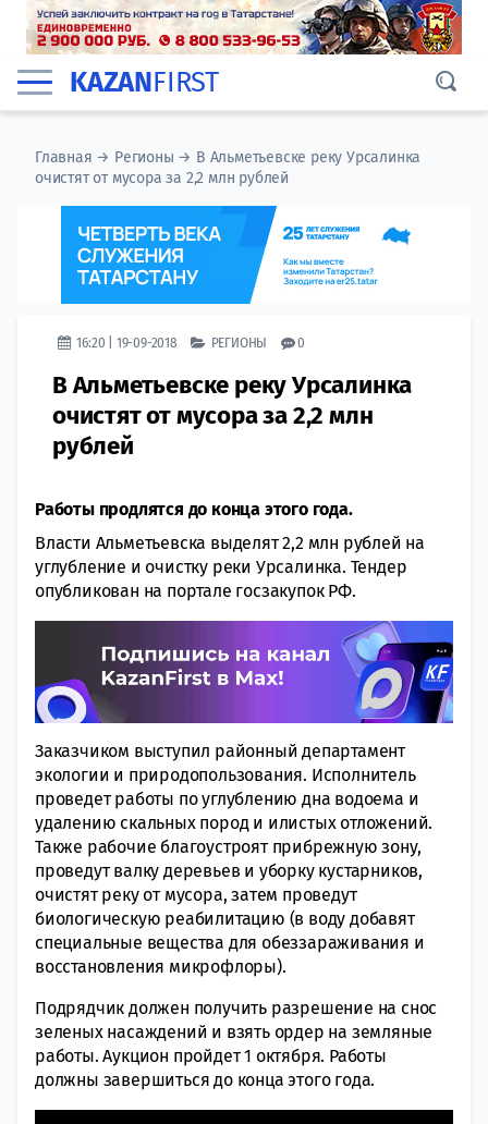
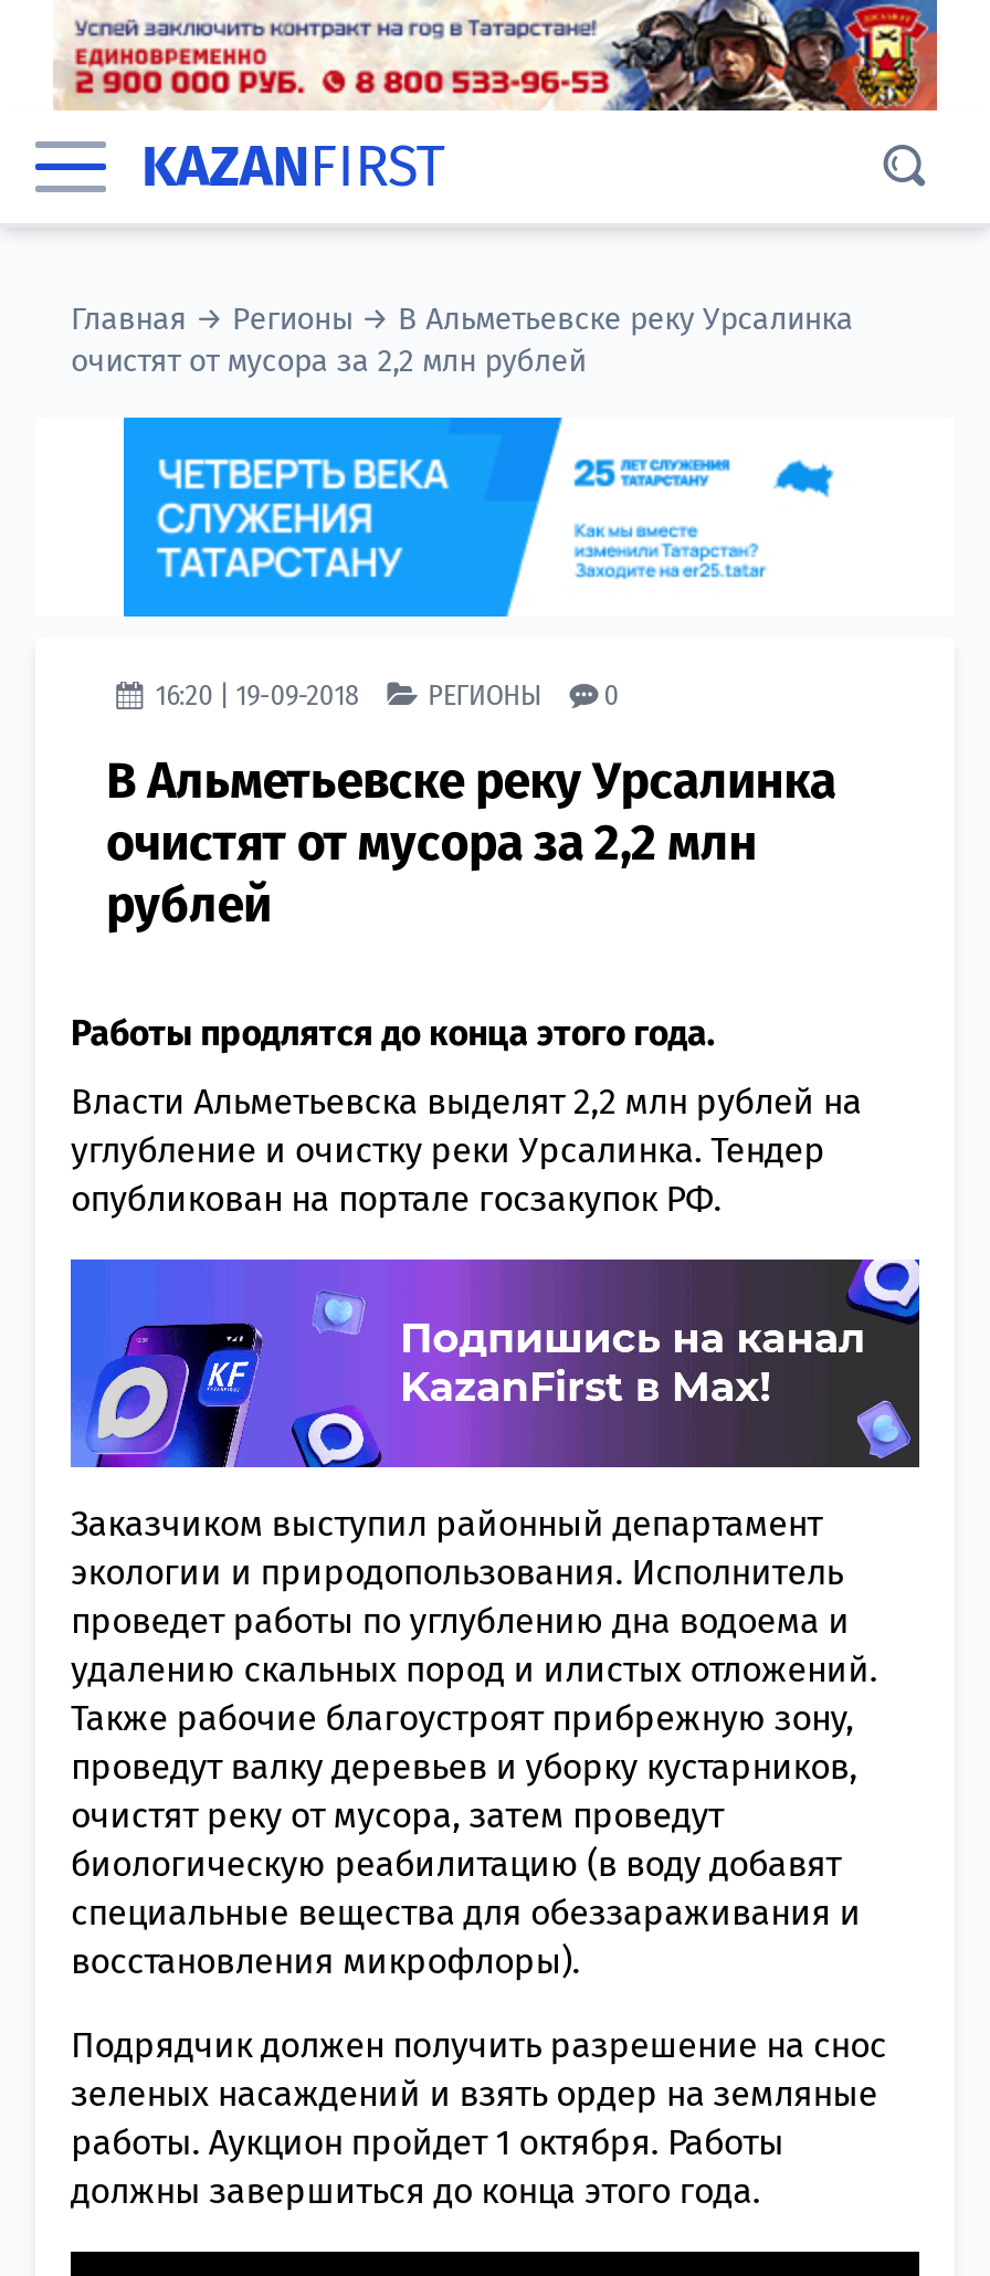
- [image]
+ [image]
